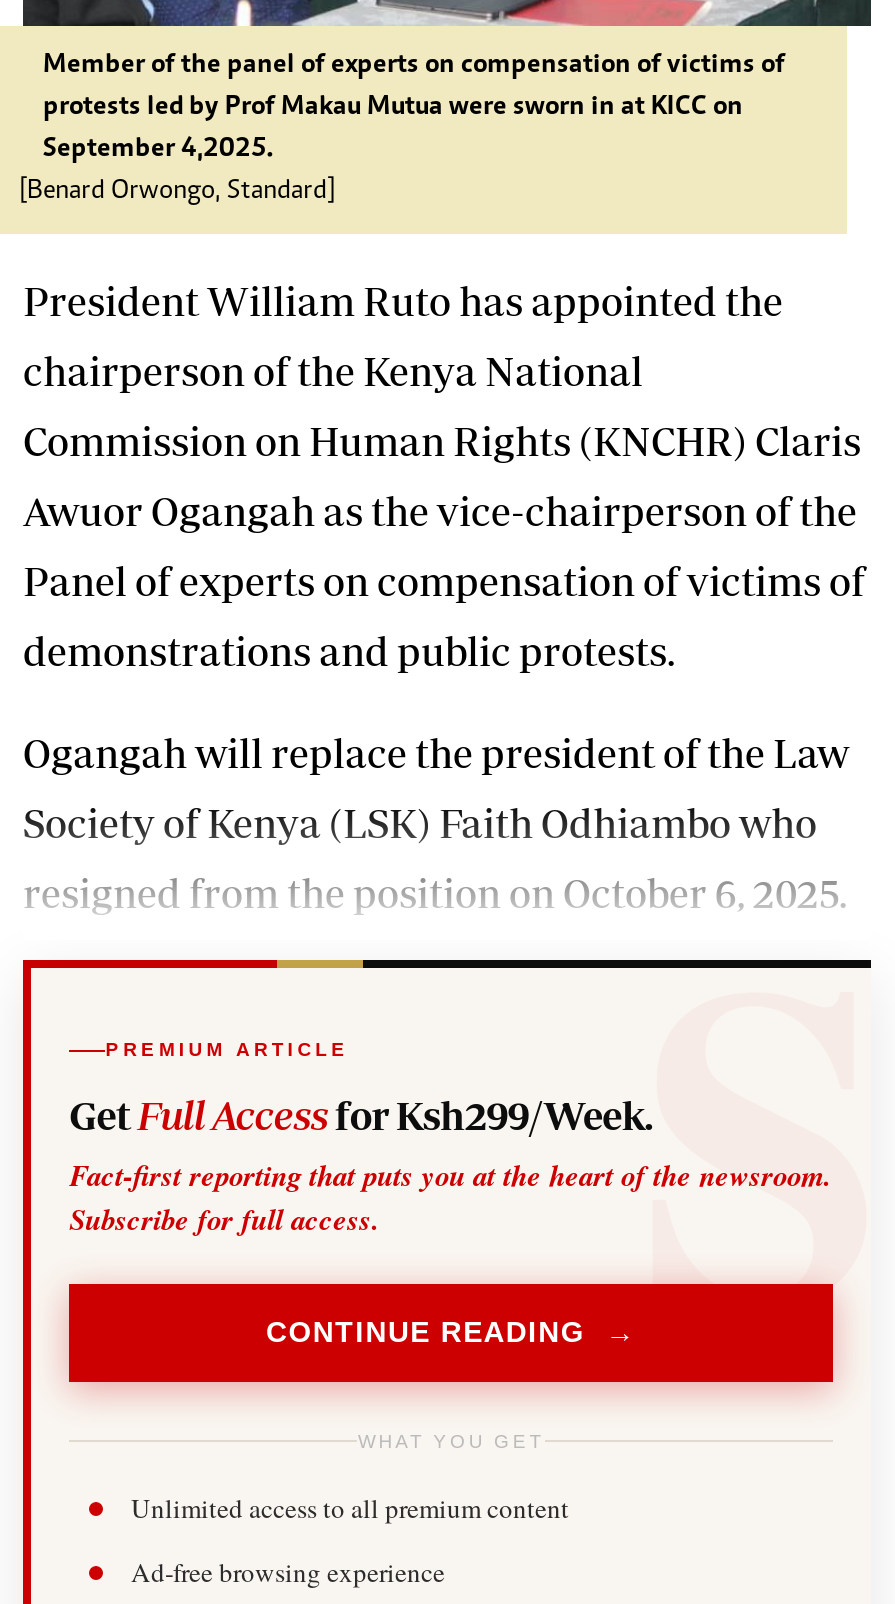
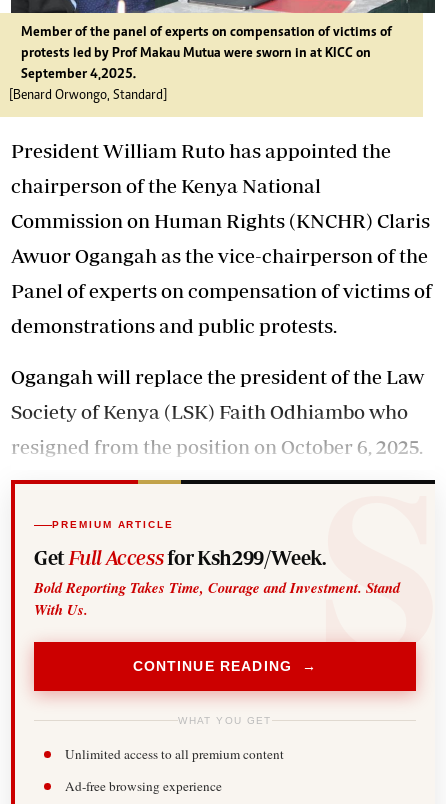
- Fact-first reporting that puts you at the heart of the newsroom.
- Subscribe for full access.
+ Bold Reporting Takes Time, Courage and Investment. Stand
+ With Us.
